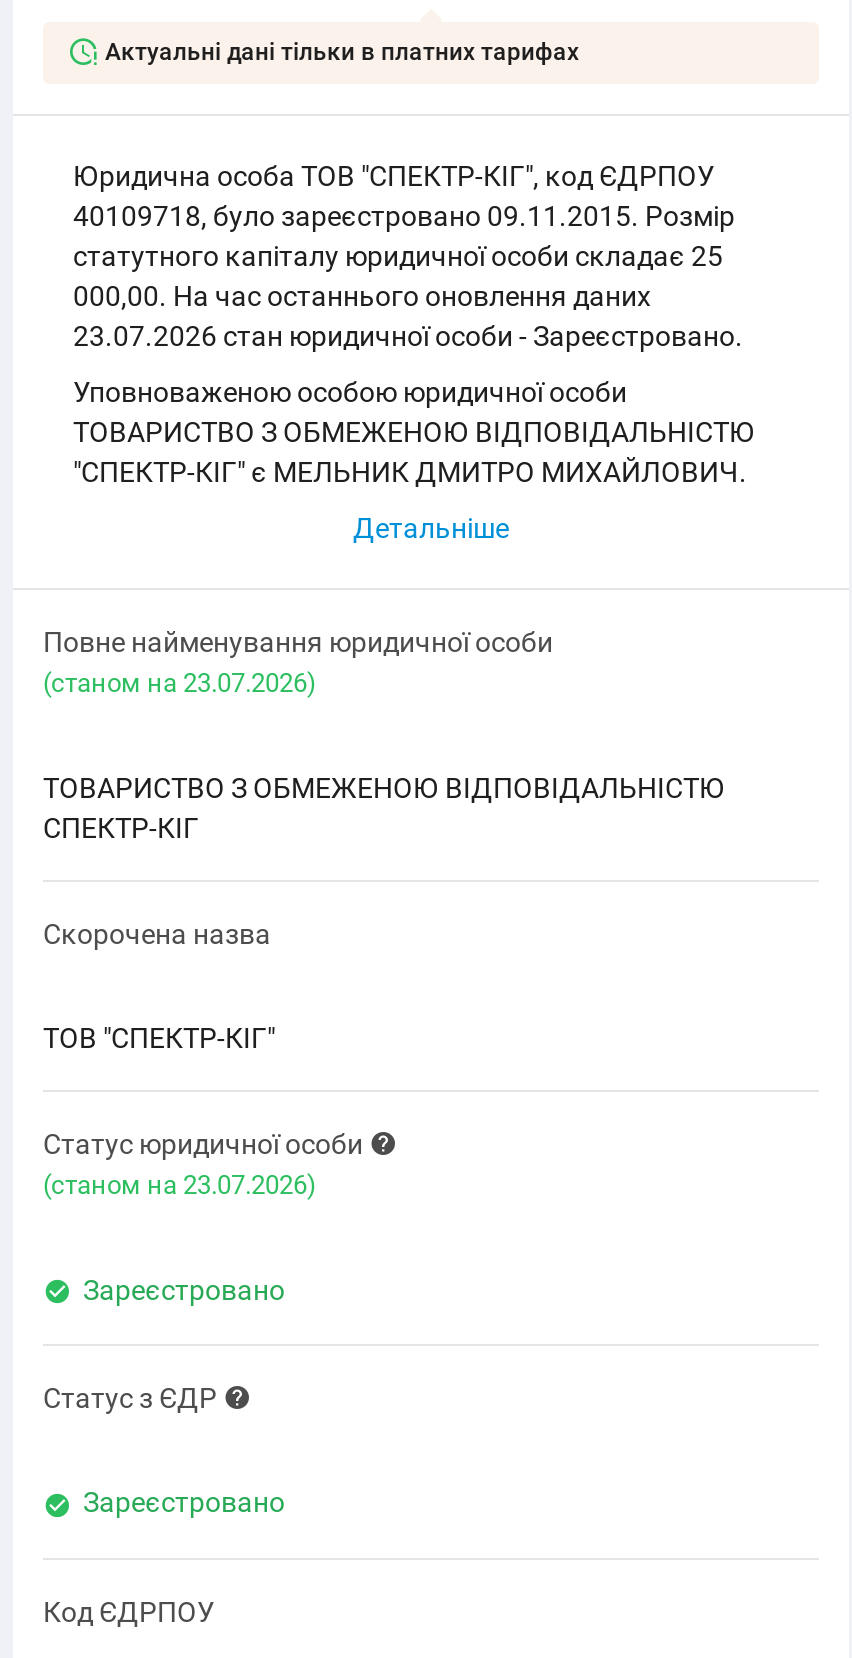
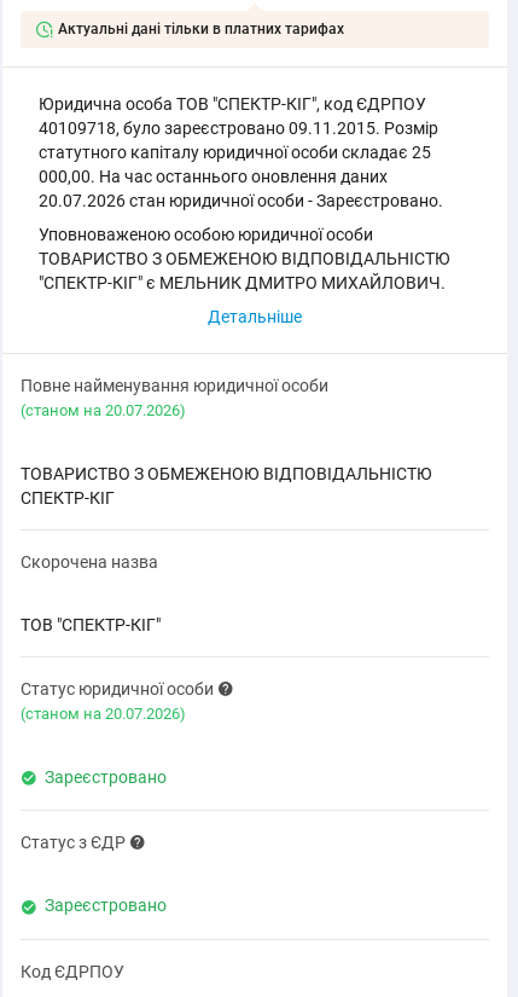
- 23.07.2026 стан юридичної особи - Зареєстровано.
+ 20.07.2026 стан юридичної особи - Зареєстровано.

- (cтаном на 23.07.2026)
+ (cтаном на 20.07.2026)

- (cтаном на 23.07.2026)
+ (cтаном на 20.07.2026)
